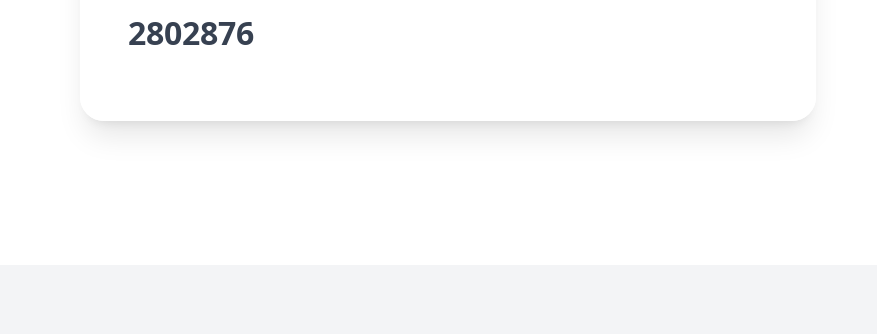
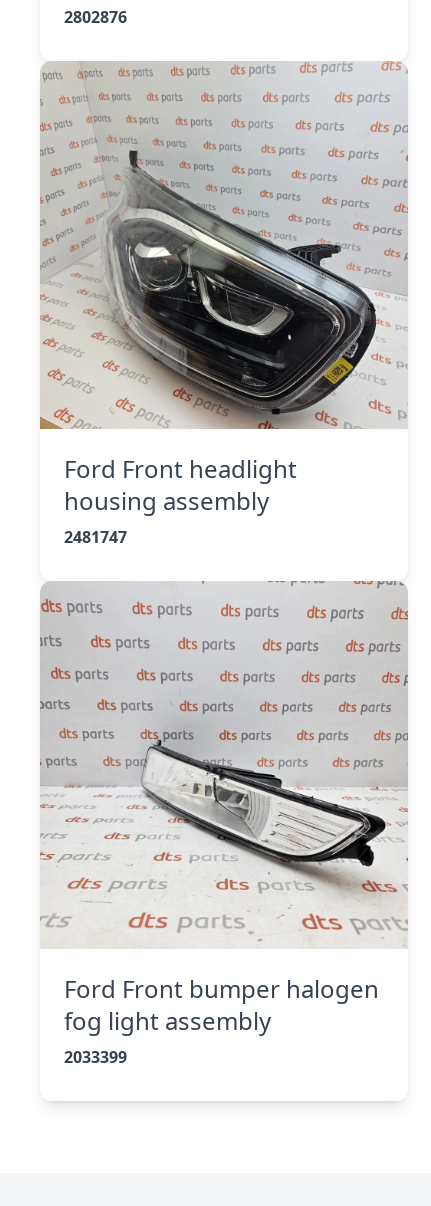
+ [image]
+ Ford Front headlight
+ housing assembly
+ 2481747

+ [image]
+ Ford Front bumper halogen
+ fog light assembly
+ 2033399
